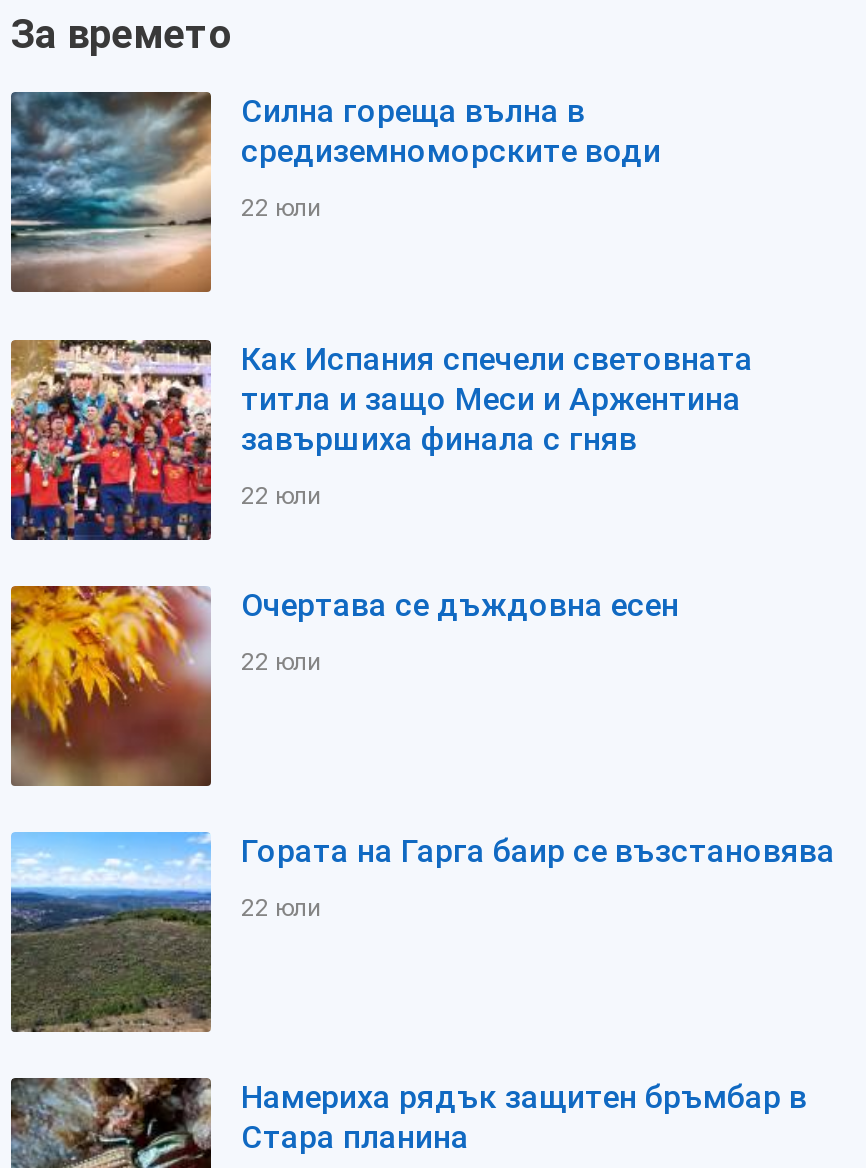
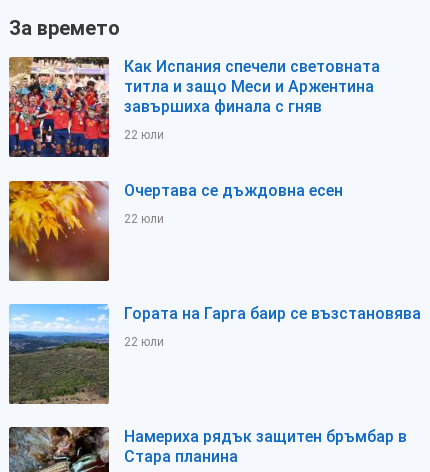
- [image]
- Силна гореща вълна в
- средиземноморските води
- 22 юли
